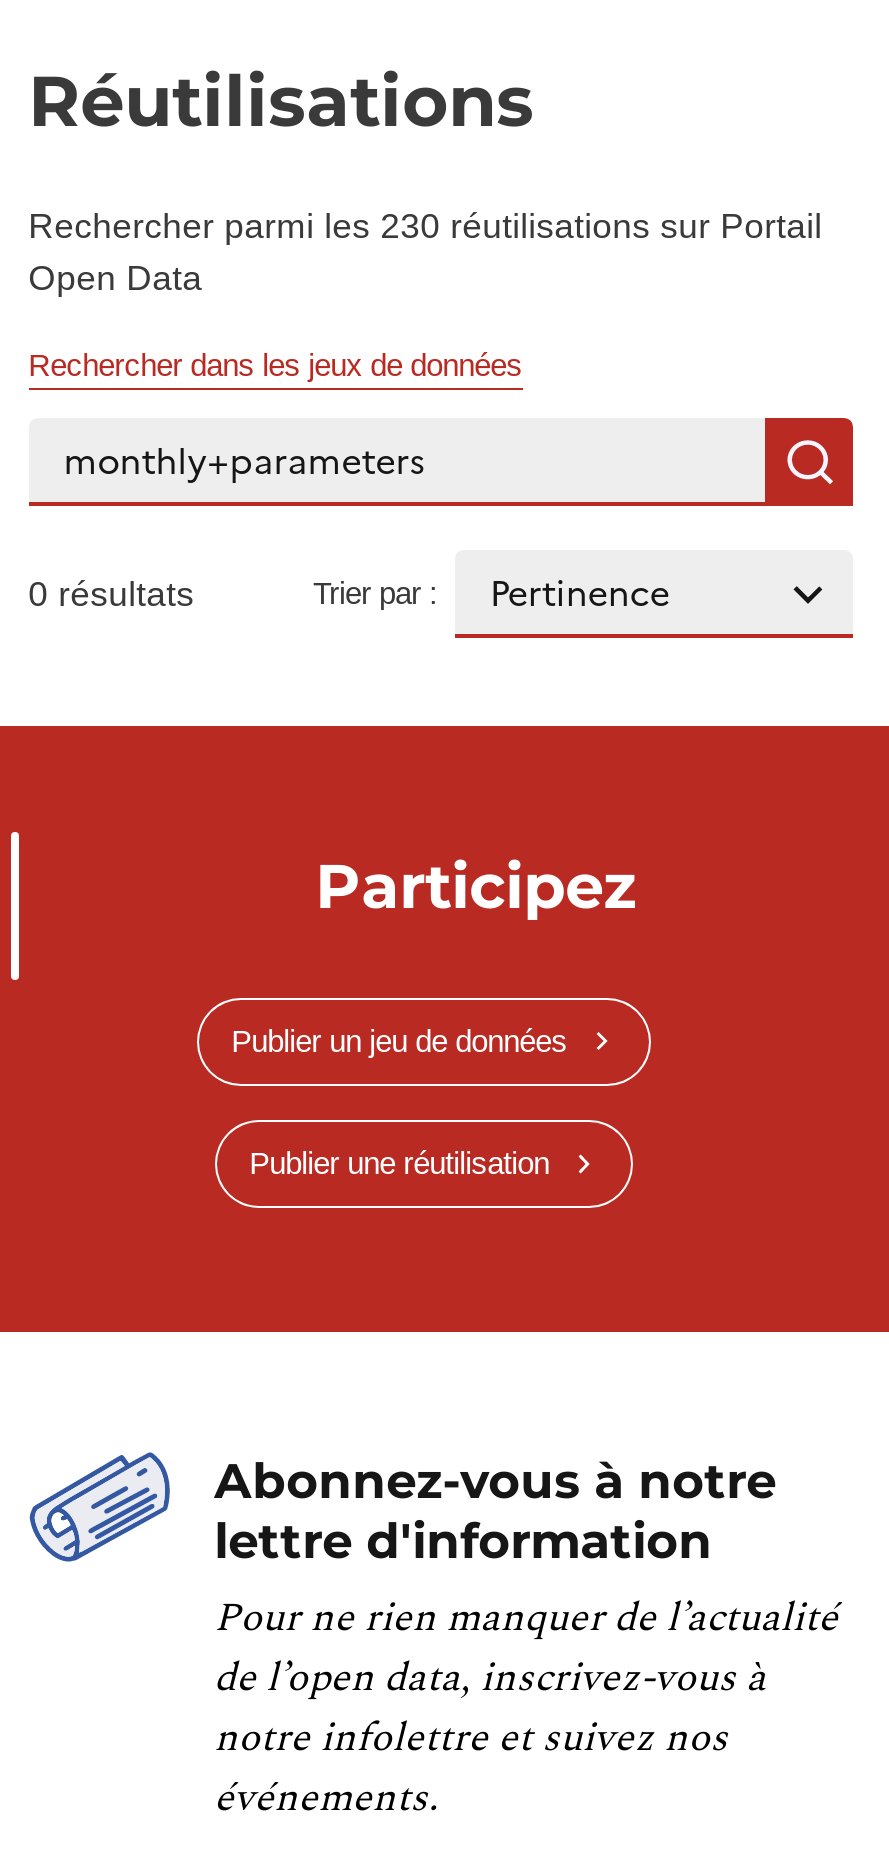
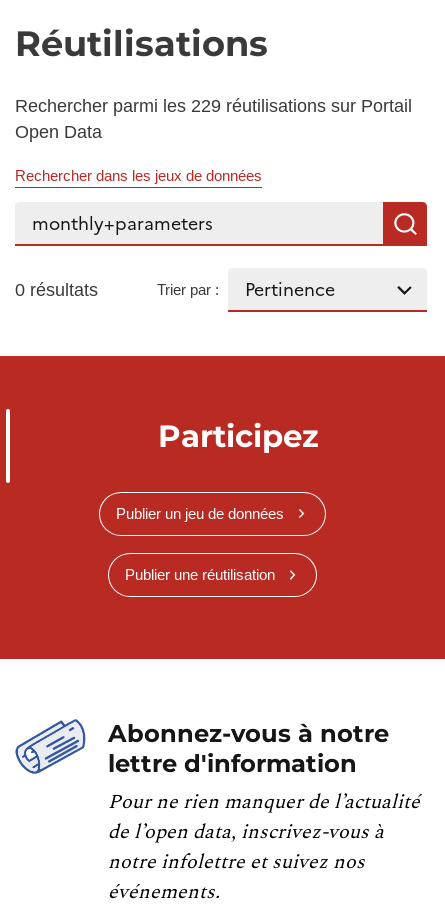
- Rechercher parmi les 230 réutilisations sur Portail
+ Rechercher parmi les 229 réutilisations sur Portail
